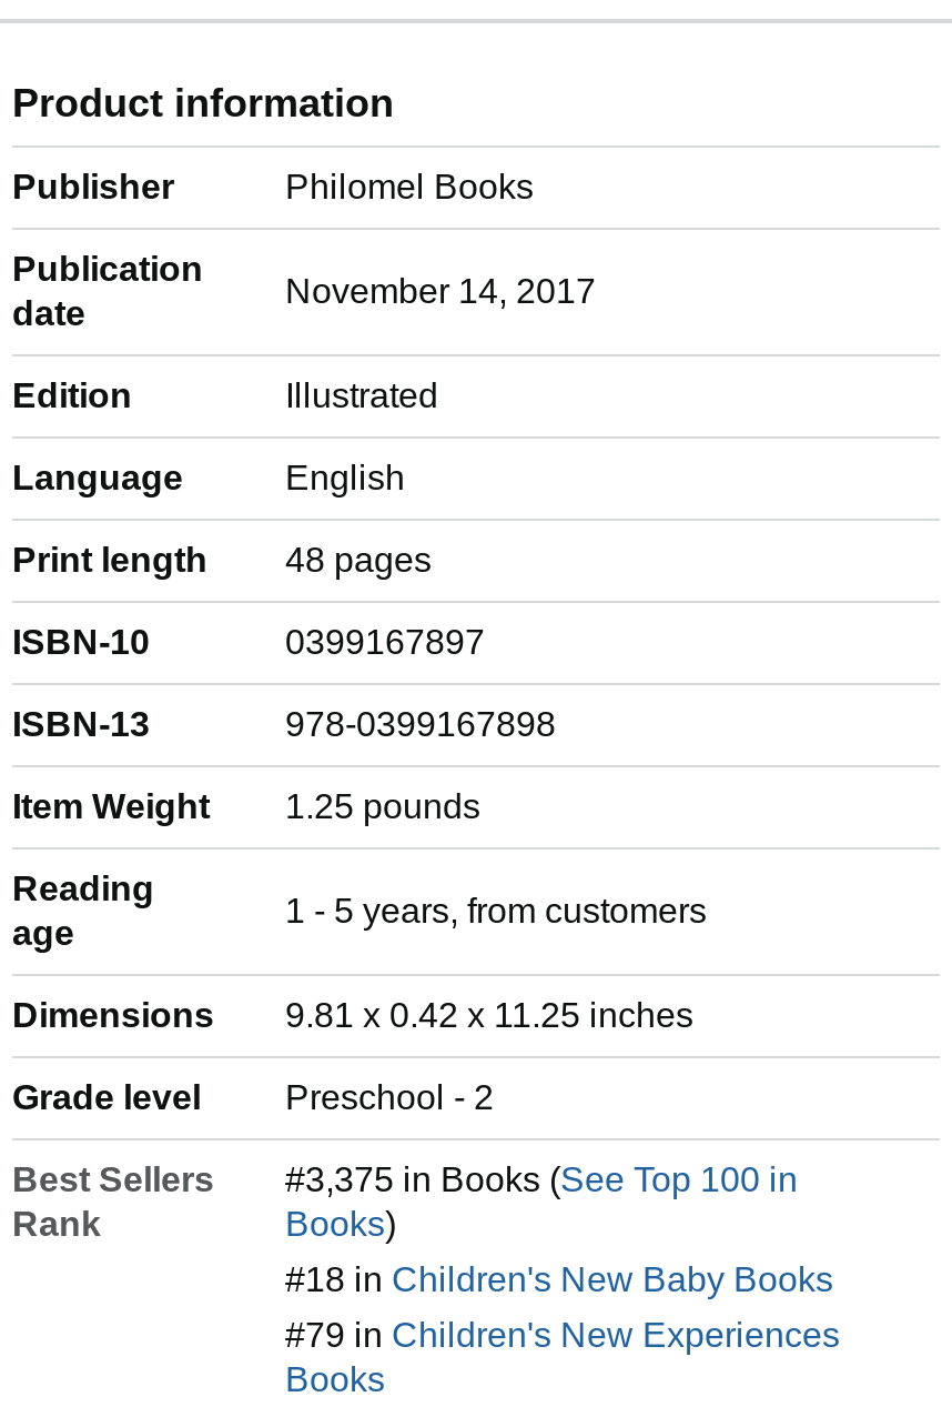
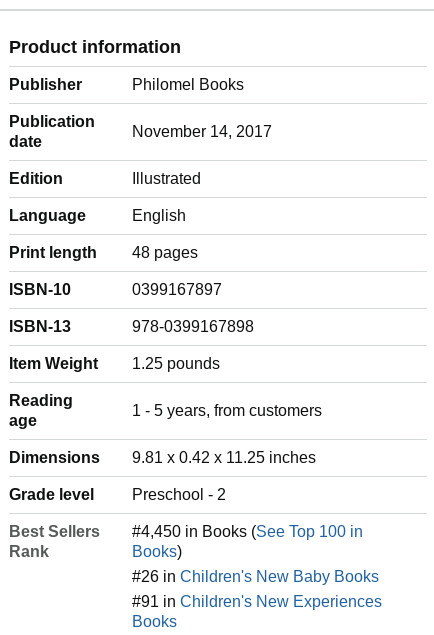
- #3,375 in Books (See Top 100 in
+ #4,450 in Books (See Top 100 in

- #18 in Children's New Baby Books
+ #26 in Children's New Baby Books

- #79 in Children's New Experiences
+ #91 in Children's New Experiences
